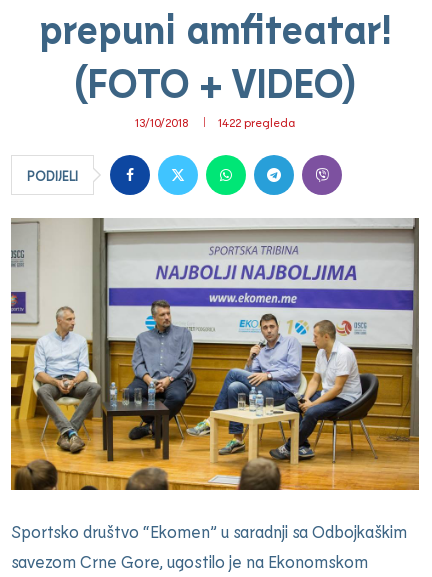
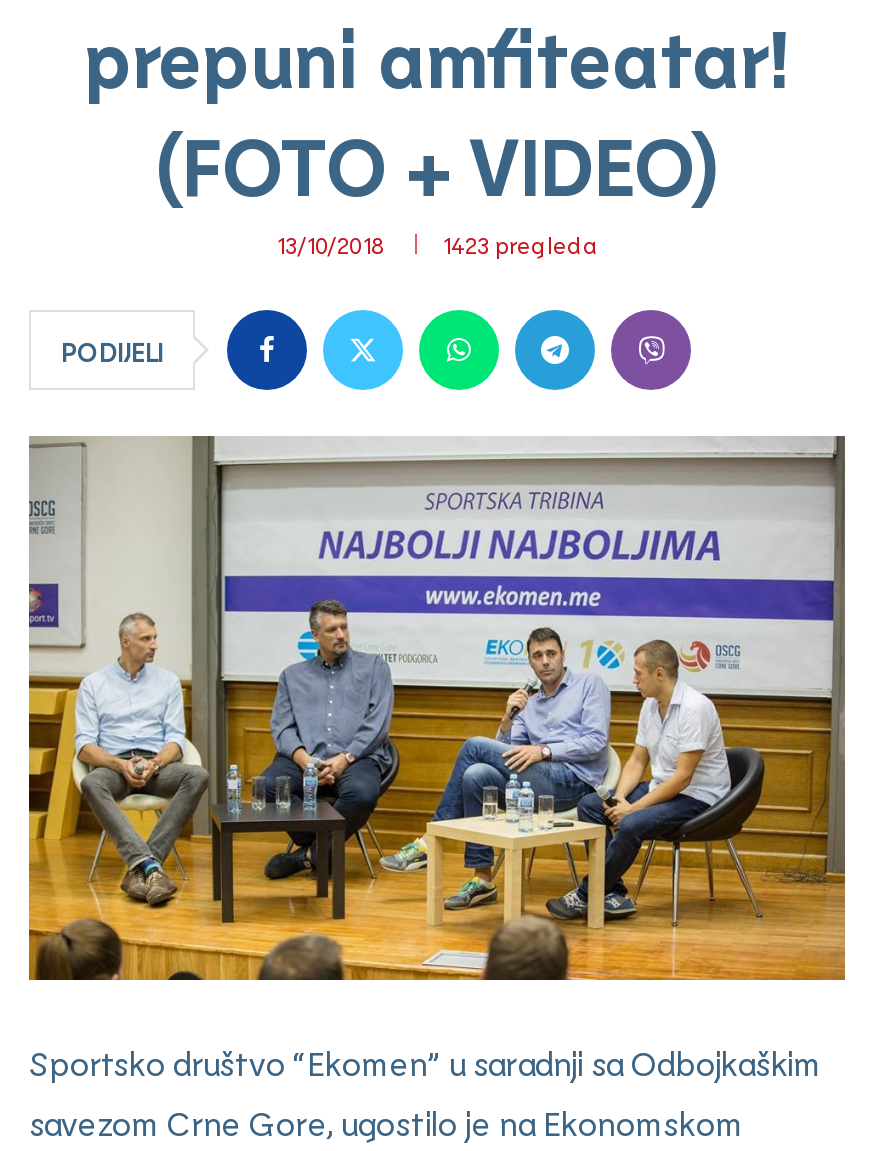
- 1422 pregleda
+ 1423 pregleda
